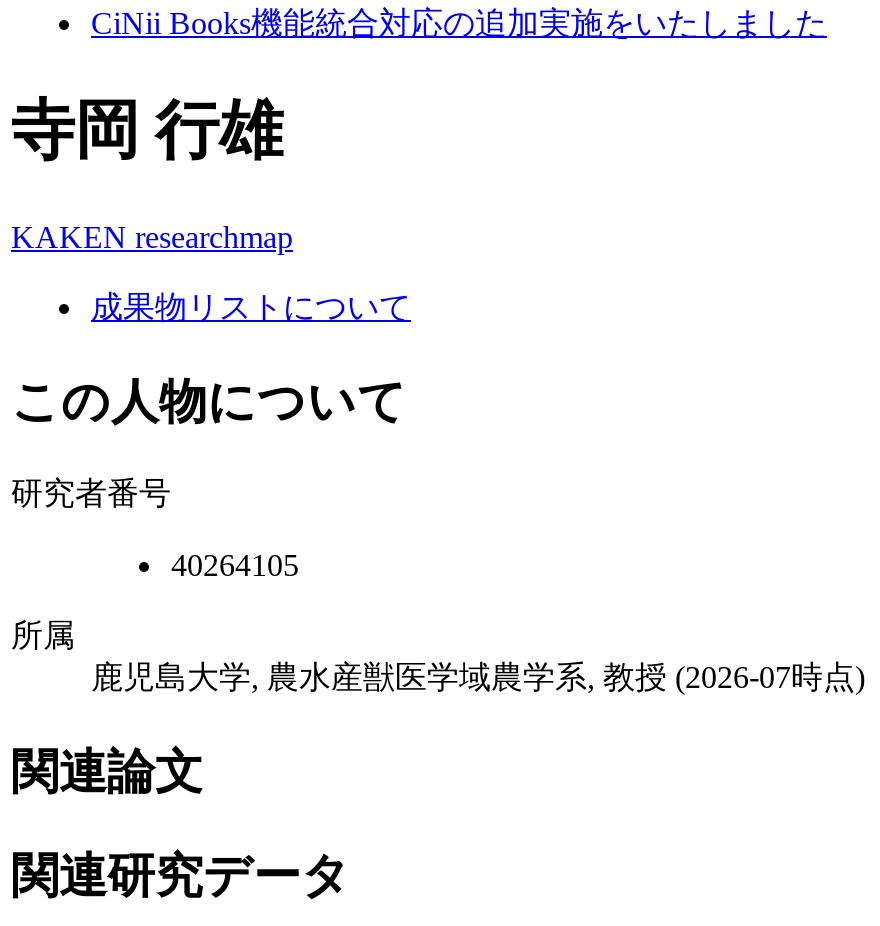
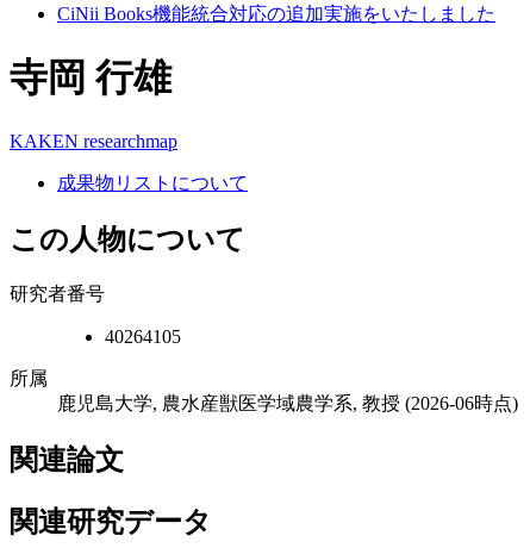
- 鹿児島大学, 農水産獣医学域農学系, 教授 (2026-07時点)
+ 鹿児島大学, 農水産獣医学域農学系, 教授 (2026-06時点)
